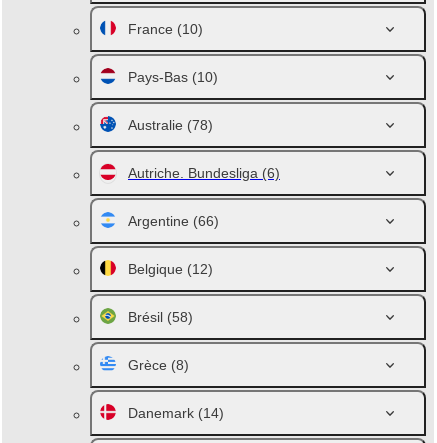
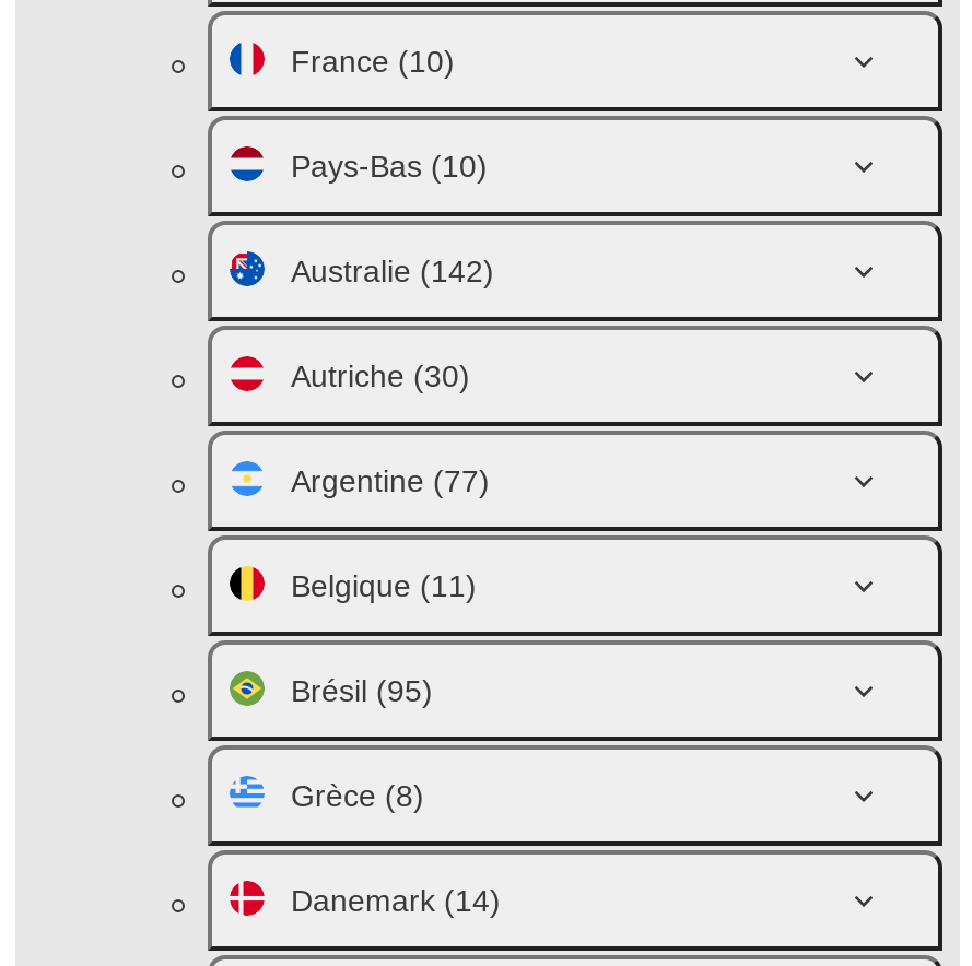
- Australie (78)
+ Australie (142)

- Autriche. Bundesliga (6)
+ Autriche (30)

- Argentine (66)
+ Argentine (77)

- Belgique (12)
+ Belgique (11)

- Brésil (58)
+ Brésil (95)
